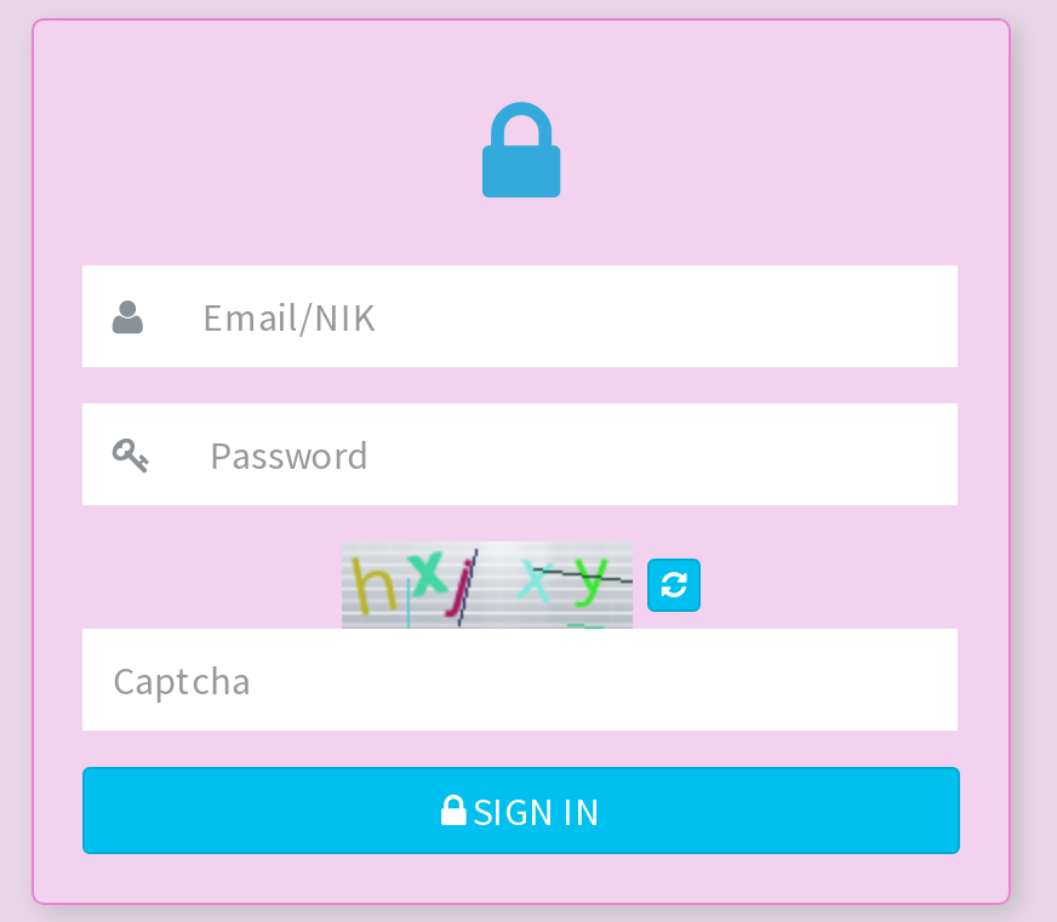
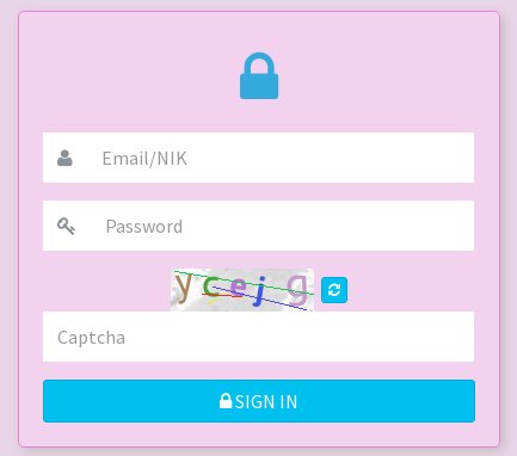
- [image]
+ [image]
